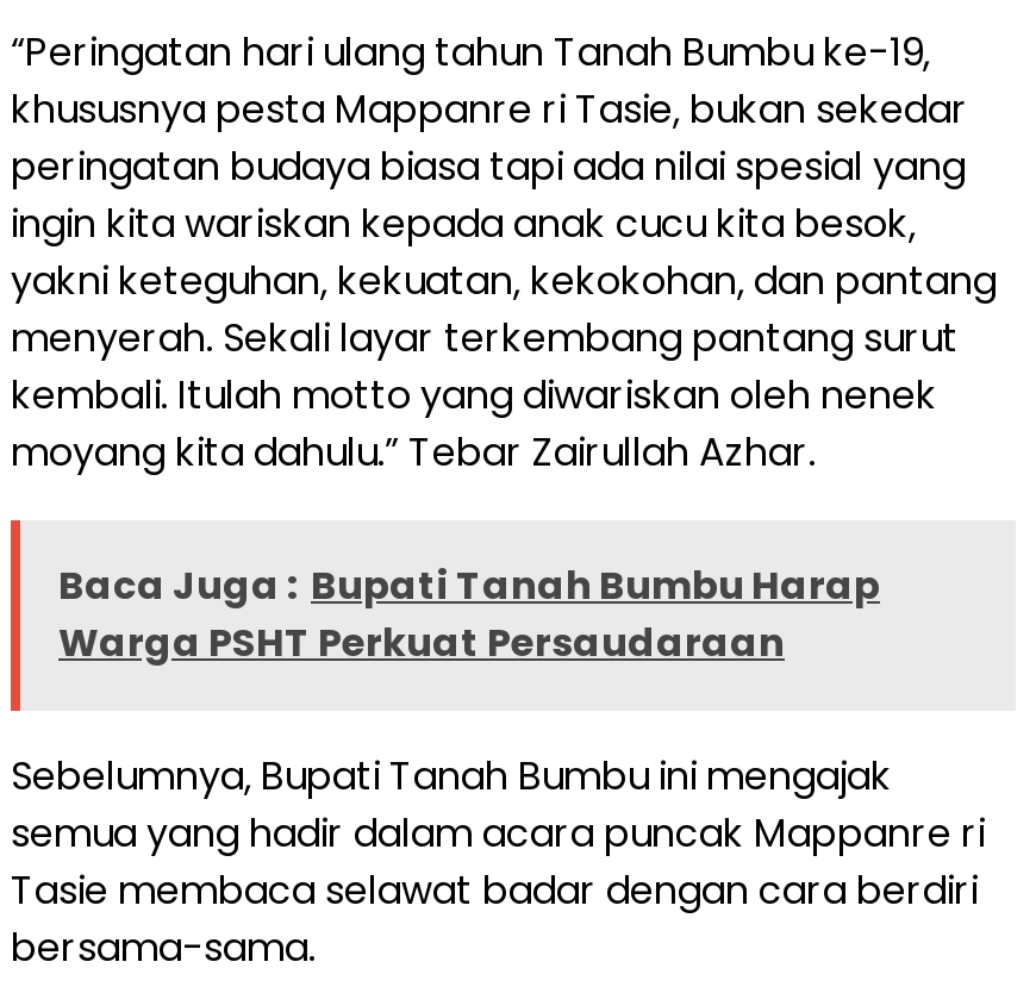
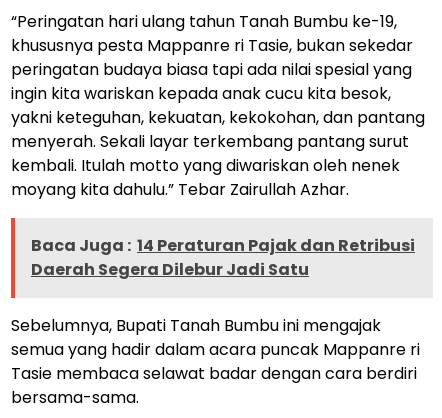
- Baca Juga : Bupati Tanah Bumbu Harap
- Warga PSHT Perkuat Persaudaraan
+ Baca Juga : 14 Peraturan Pajak dan Retribusi
+ Daerah Segera Dilebur Jadi Satu
